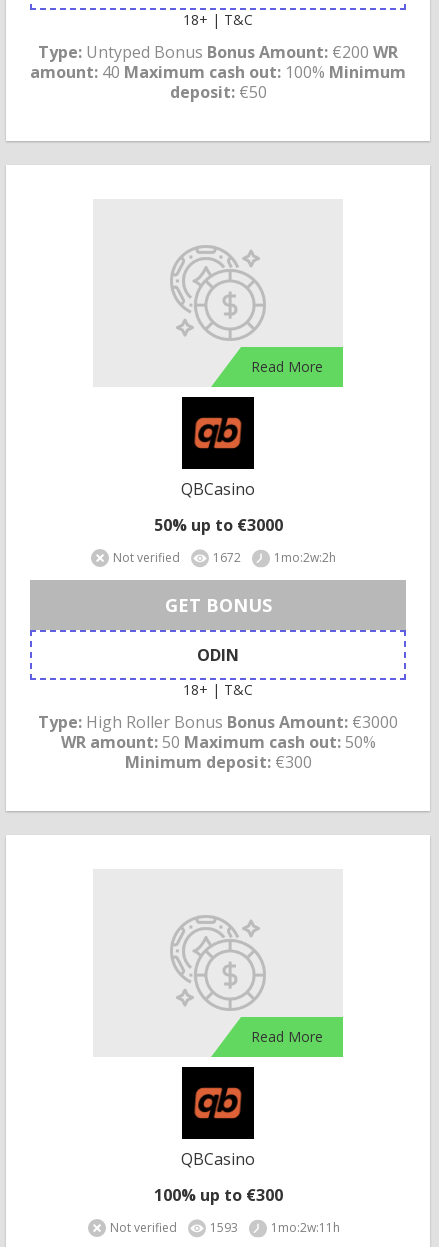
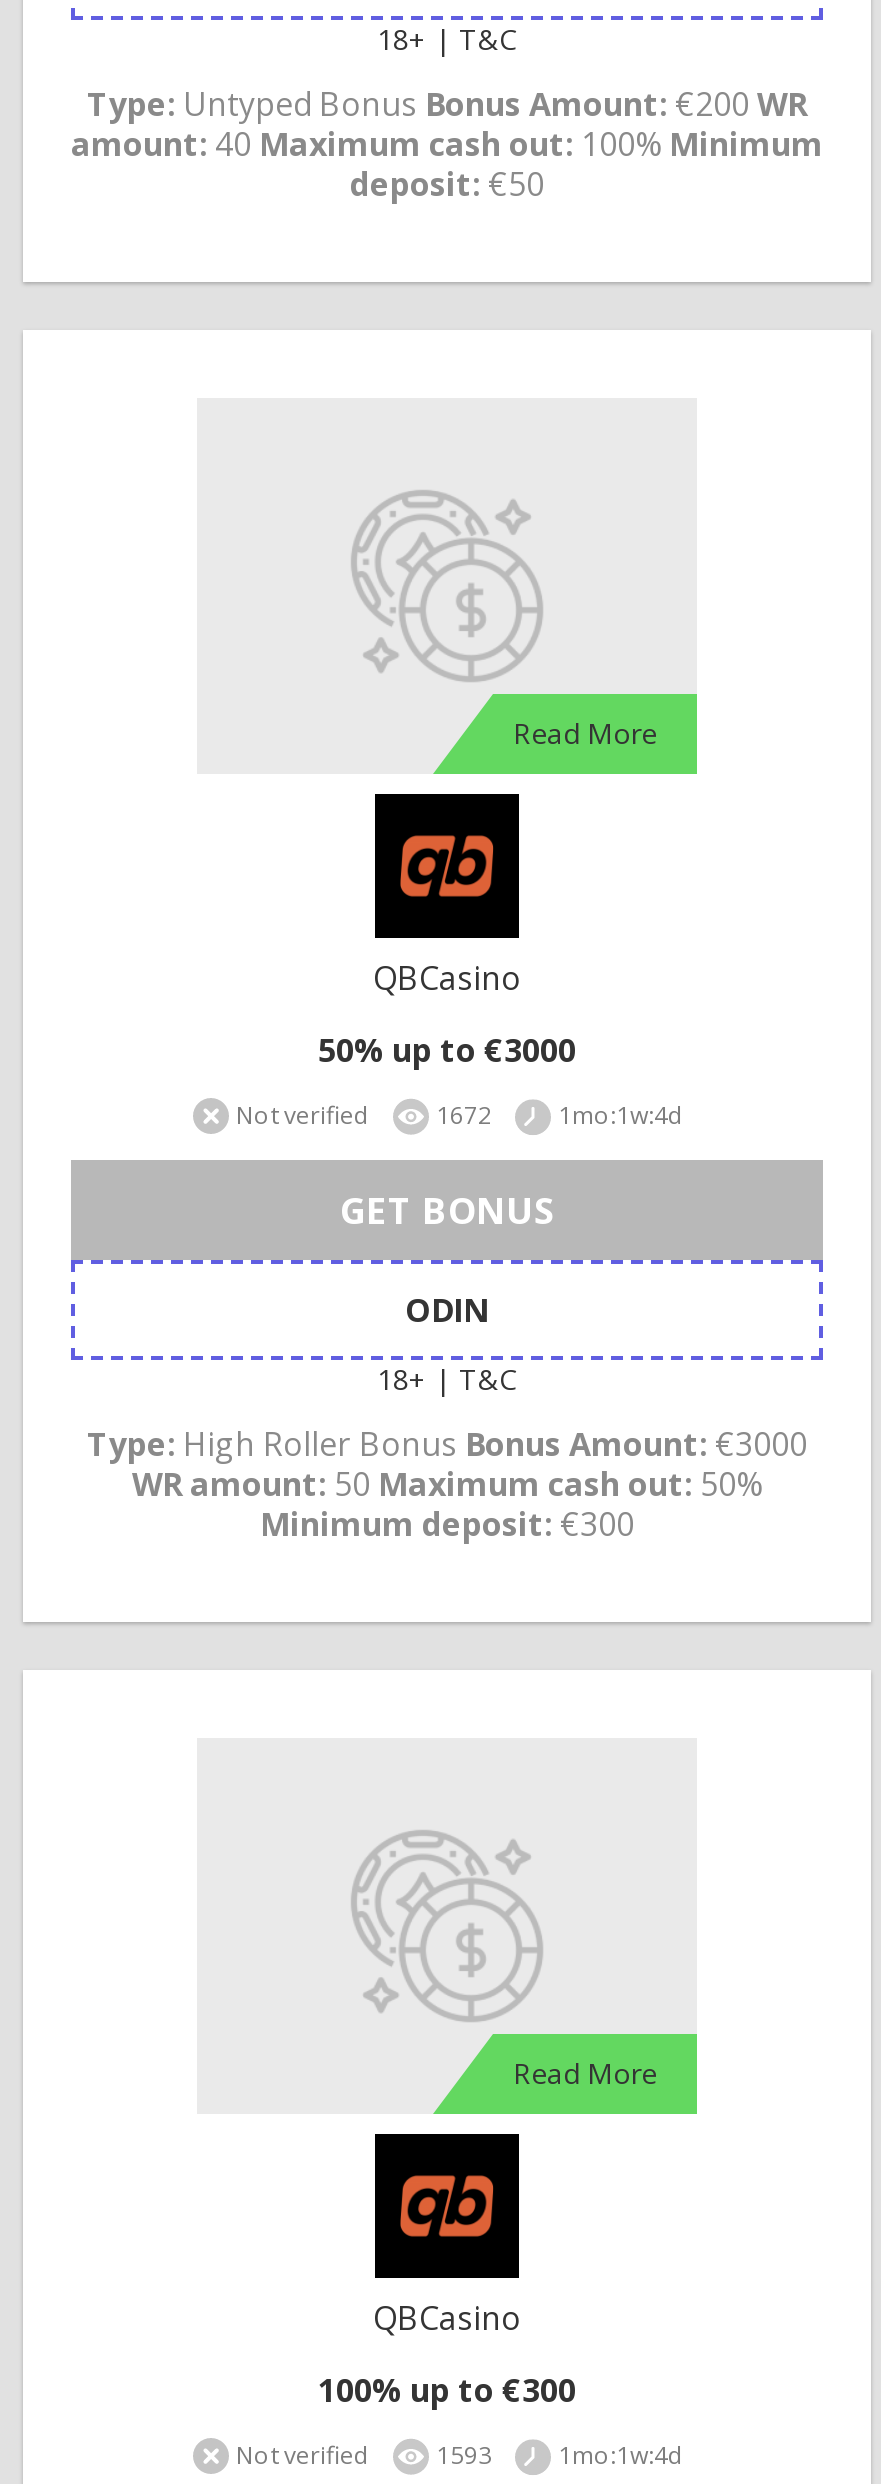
- Not verified 1672 1mo:2w:2h
+ Not verified 1672 1mo:1w:4d

- Not verified 1593 1mo:2w:11h
+ Not verified 1593 1mo:1w:4d
